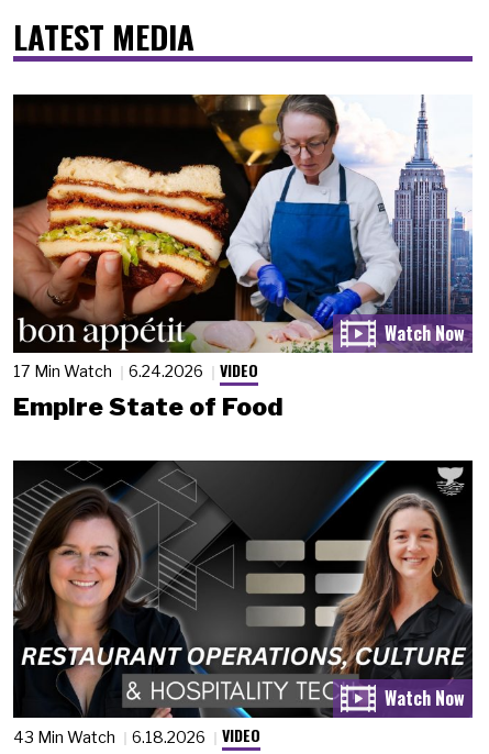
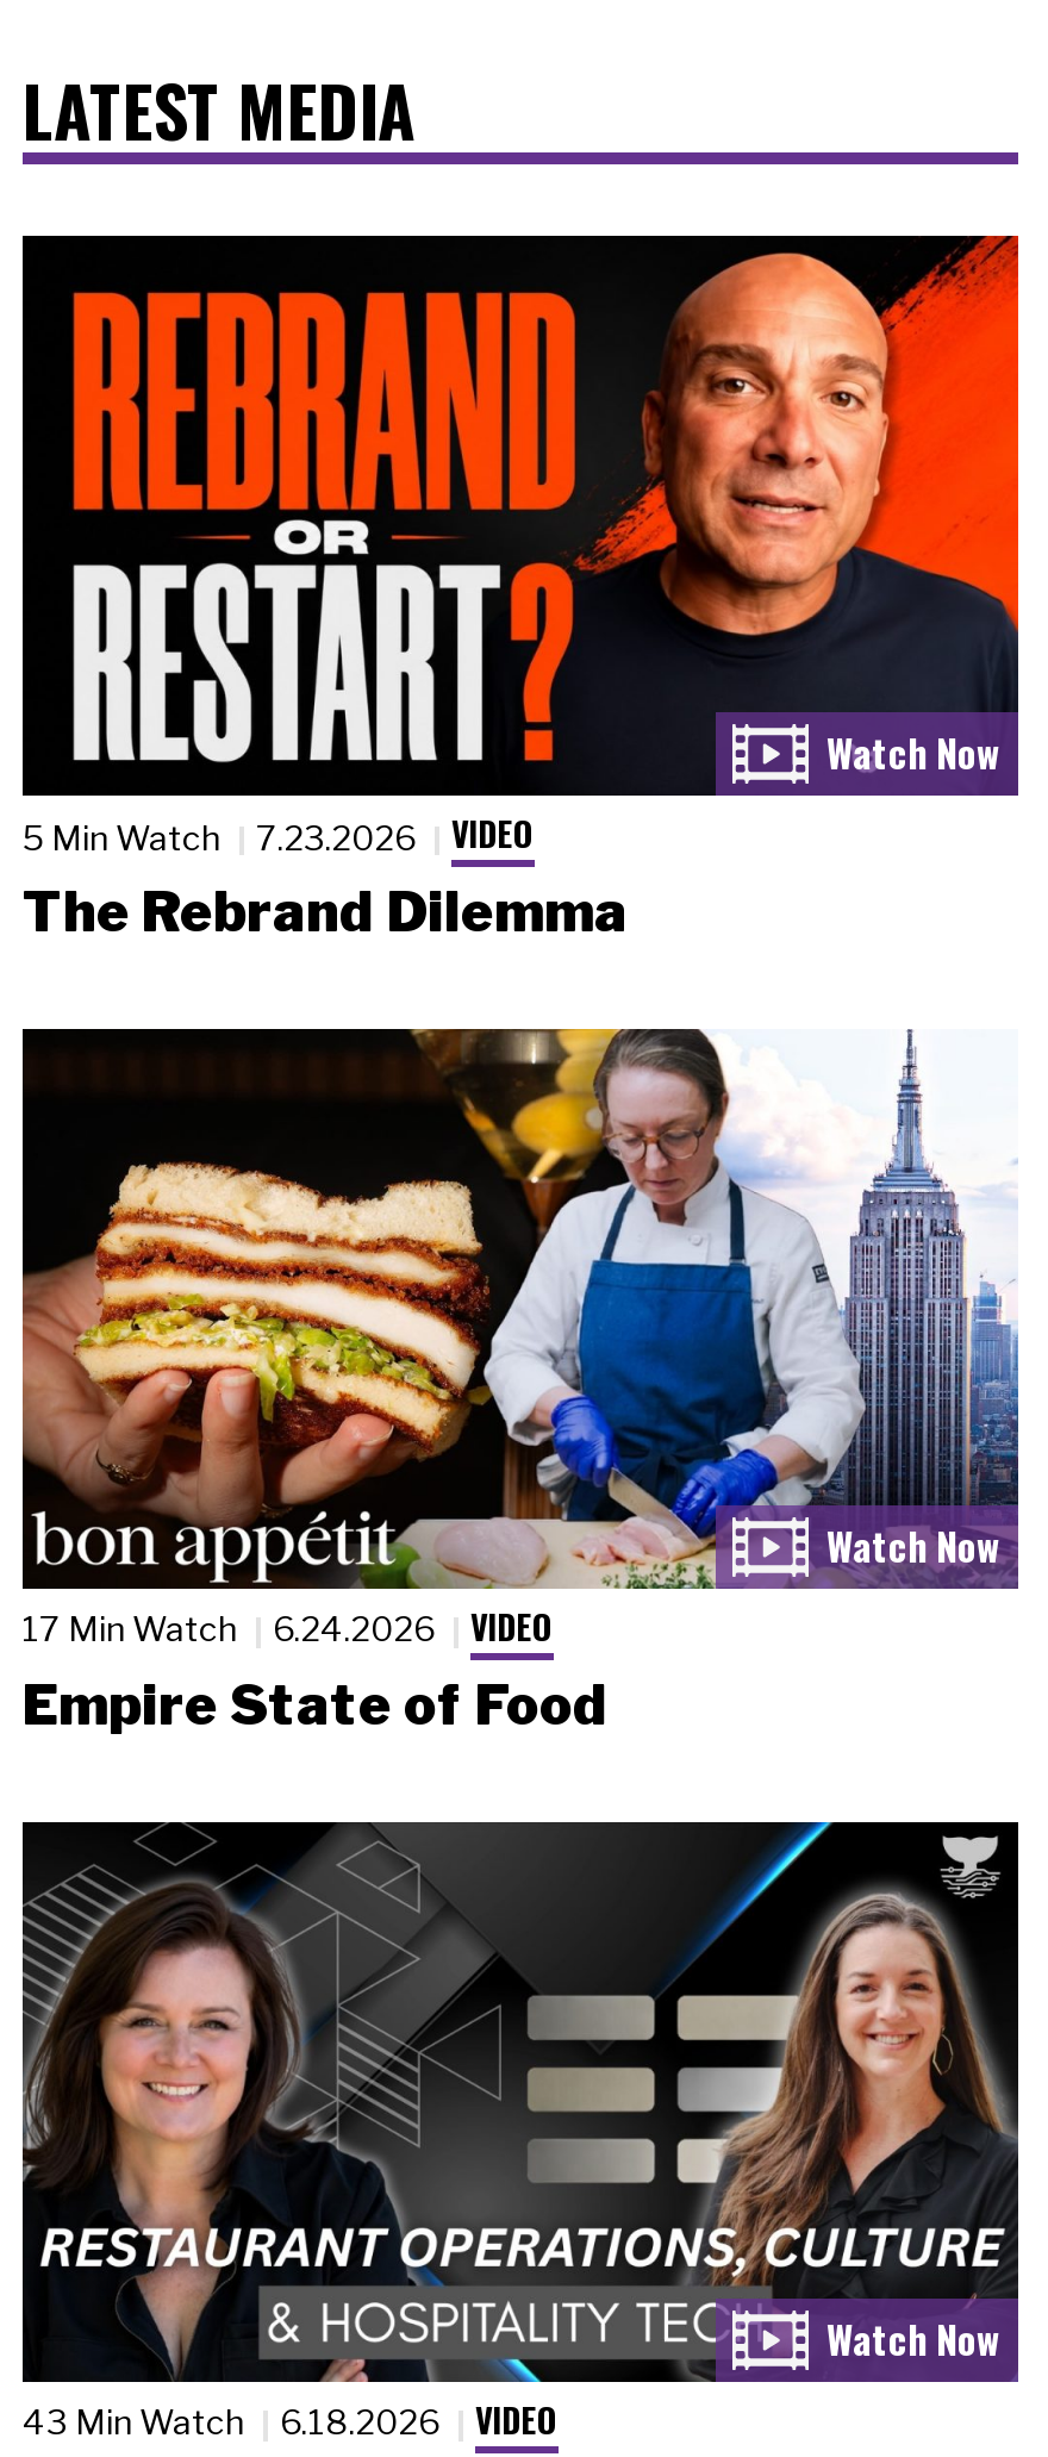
+ [image]
+ 5 Min Watch
+ 7.23.2026
+ VIDEO
+ The Rebrand Dilemma
